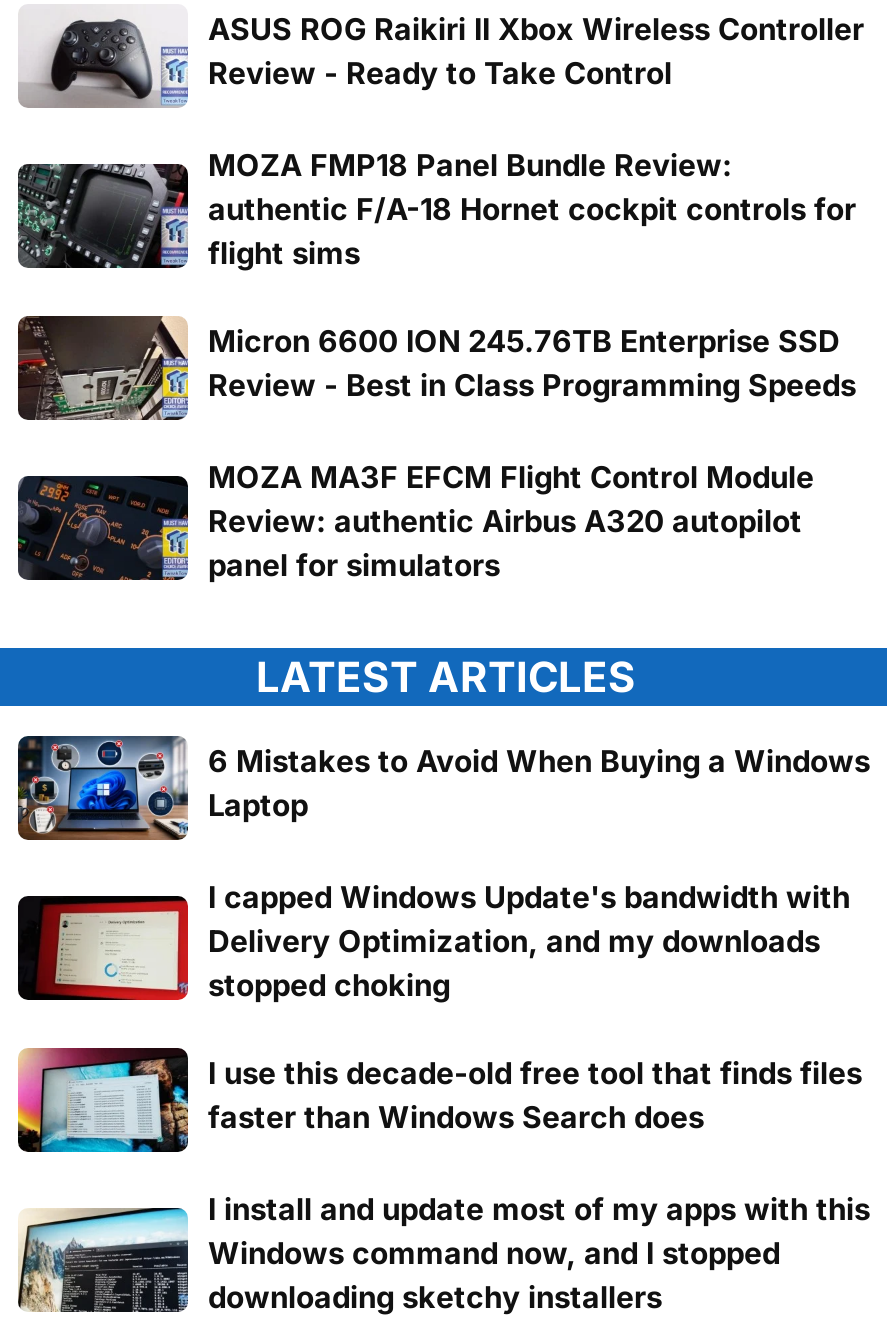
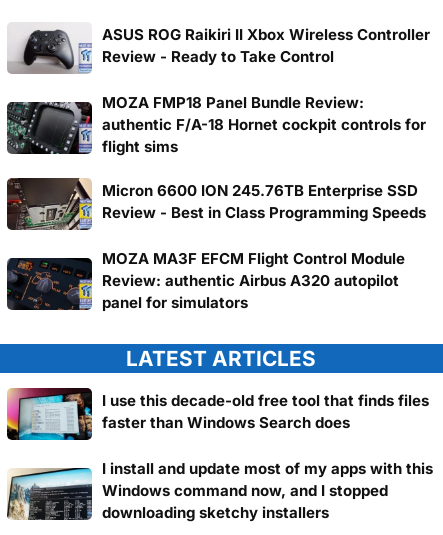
- [image]
- 6 Mistakes to Avoid When Buying a Windows
- Laptop
- I capped Windows Update's bandwidth with
- Delivery Optimization, and my downloads
- stopped choking

- [image]
